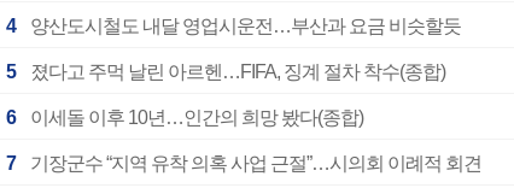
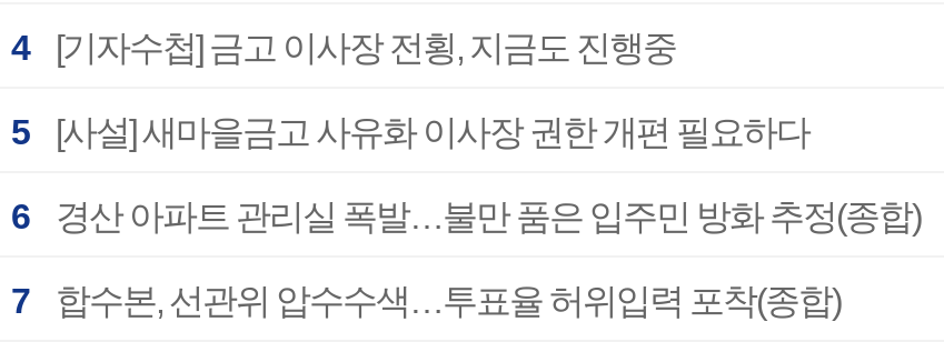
- 양산도시철도 내달 영업시운전…부산과 요금 비슷할듯
+ [기자수첩] 금고 이사장 전횡, 지금도 진행중

- 졌다고 주먹 날린 아르헨…FIFA, 징계 절차 착수(종합)
+ [사설] 새마을금고 사유화 이사장 권한 개편 필요하다

- 이세돌 이후 10년…인간의 희망 봤다(종합)
+ 경산 아파트 관리실 폭발…불만 품은 입주민 방화 추정(종합)

- 기장군수 “지역 유착 의혹 사업 근절”…시의회 이례적 회견
+ 합수본, 선관위 압수수색…투표율 허위입력 포착(종합)
